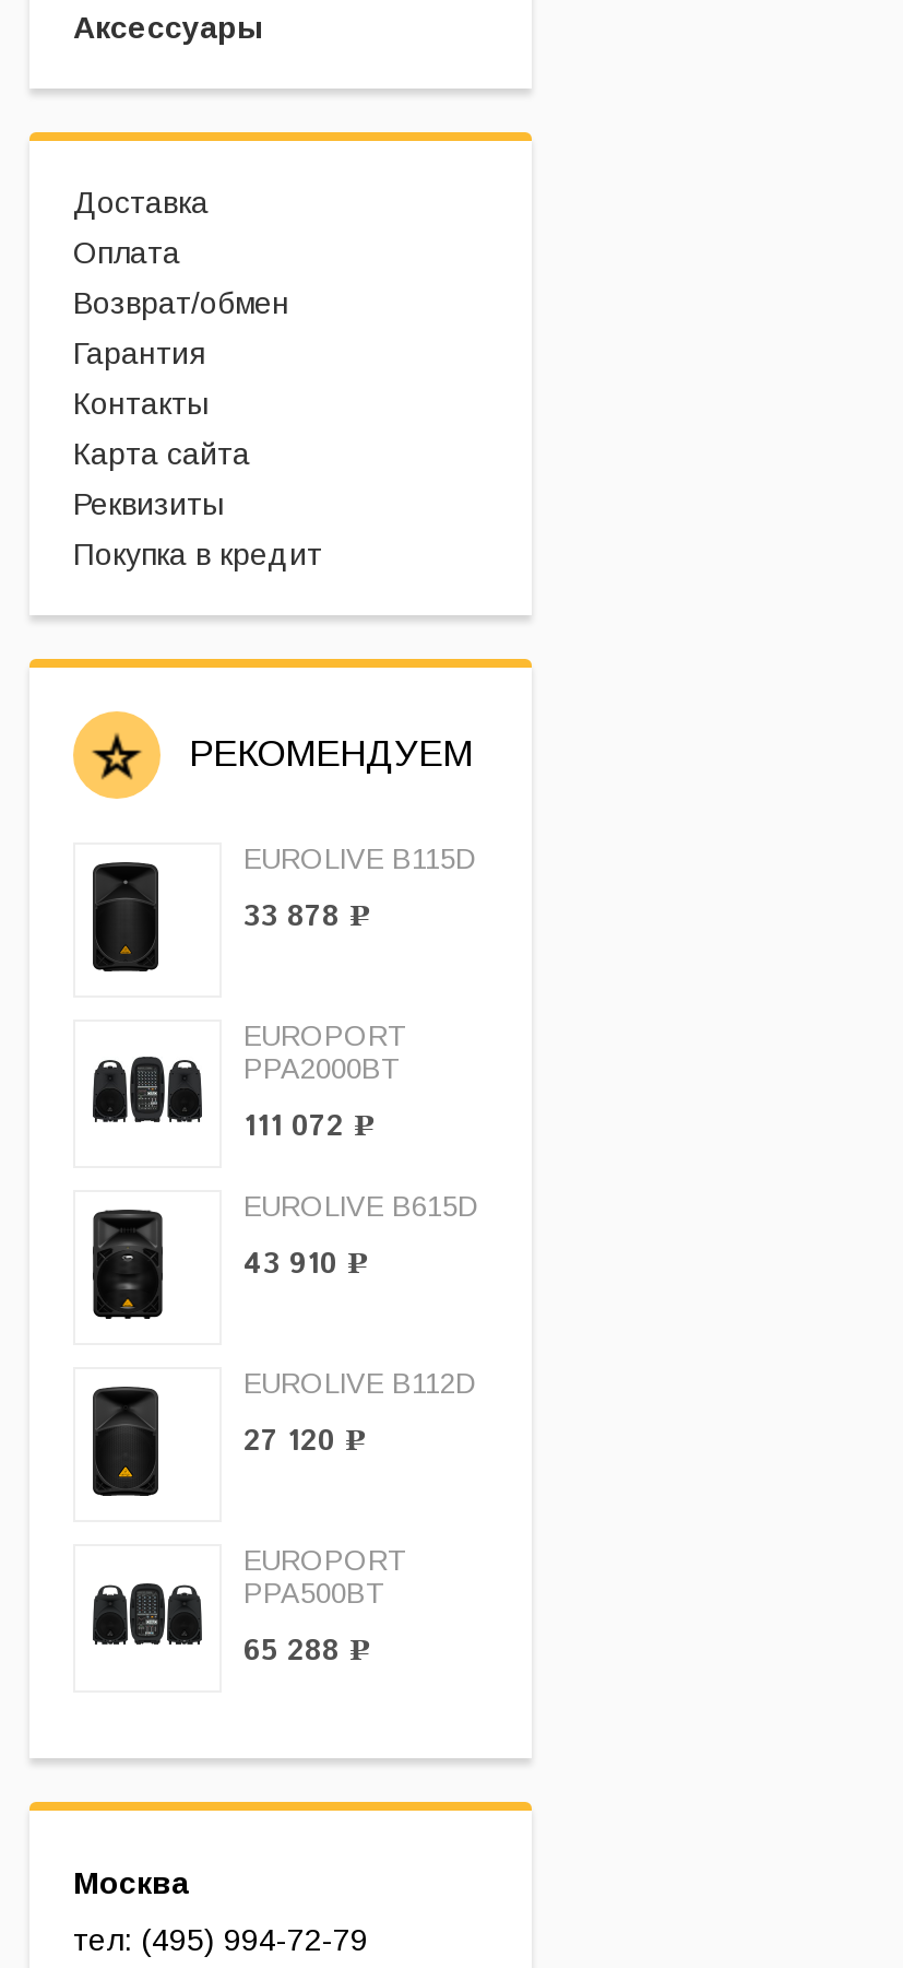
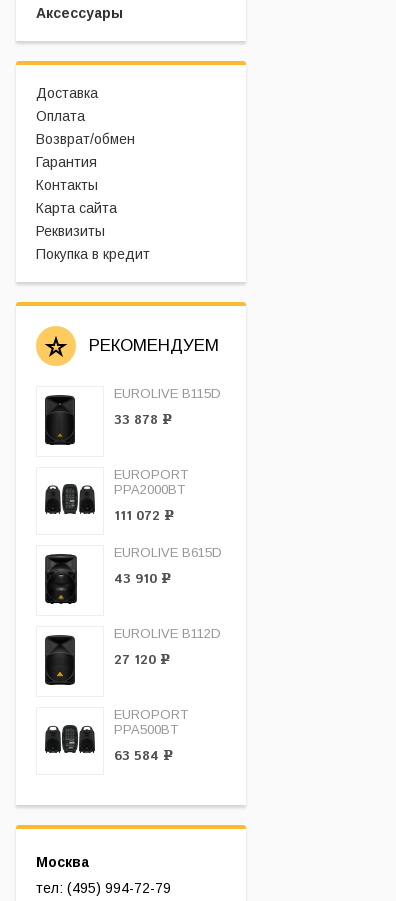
- 65 288 Р
+ 63 584 Р
